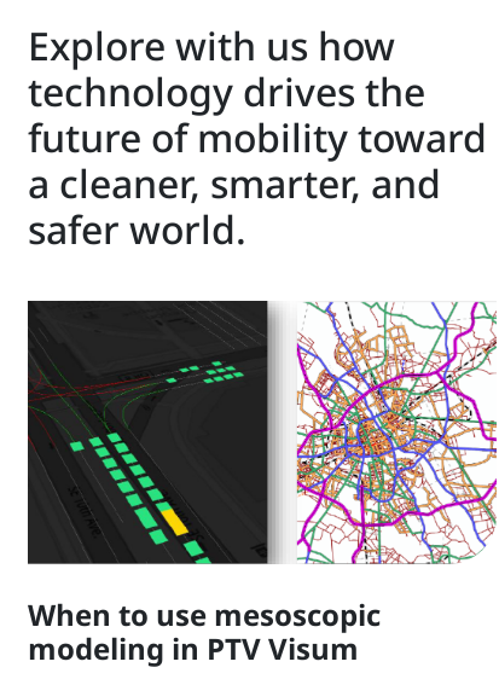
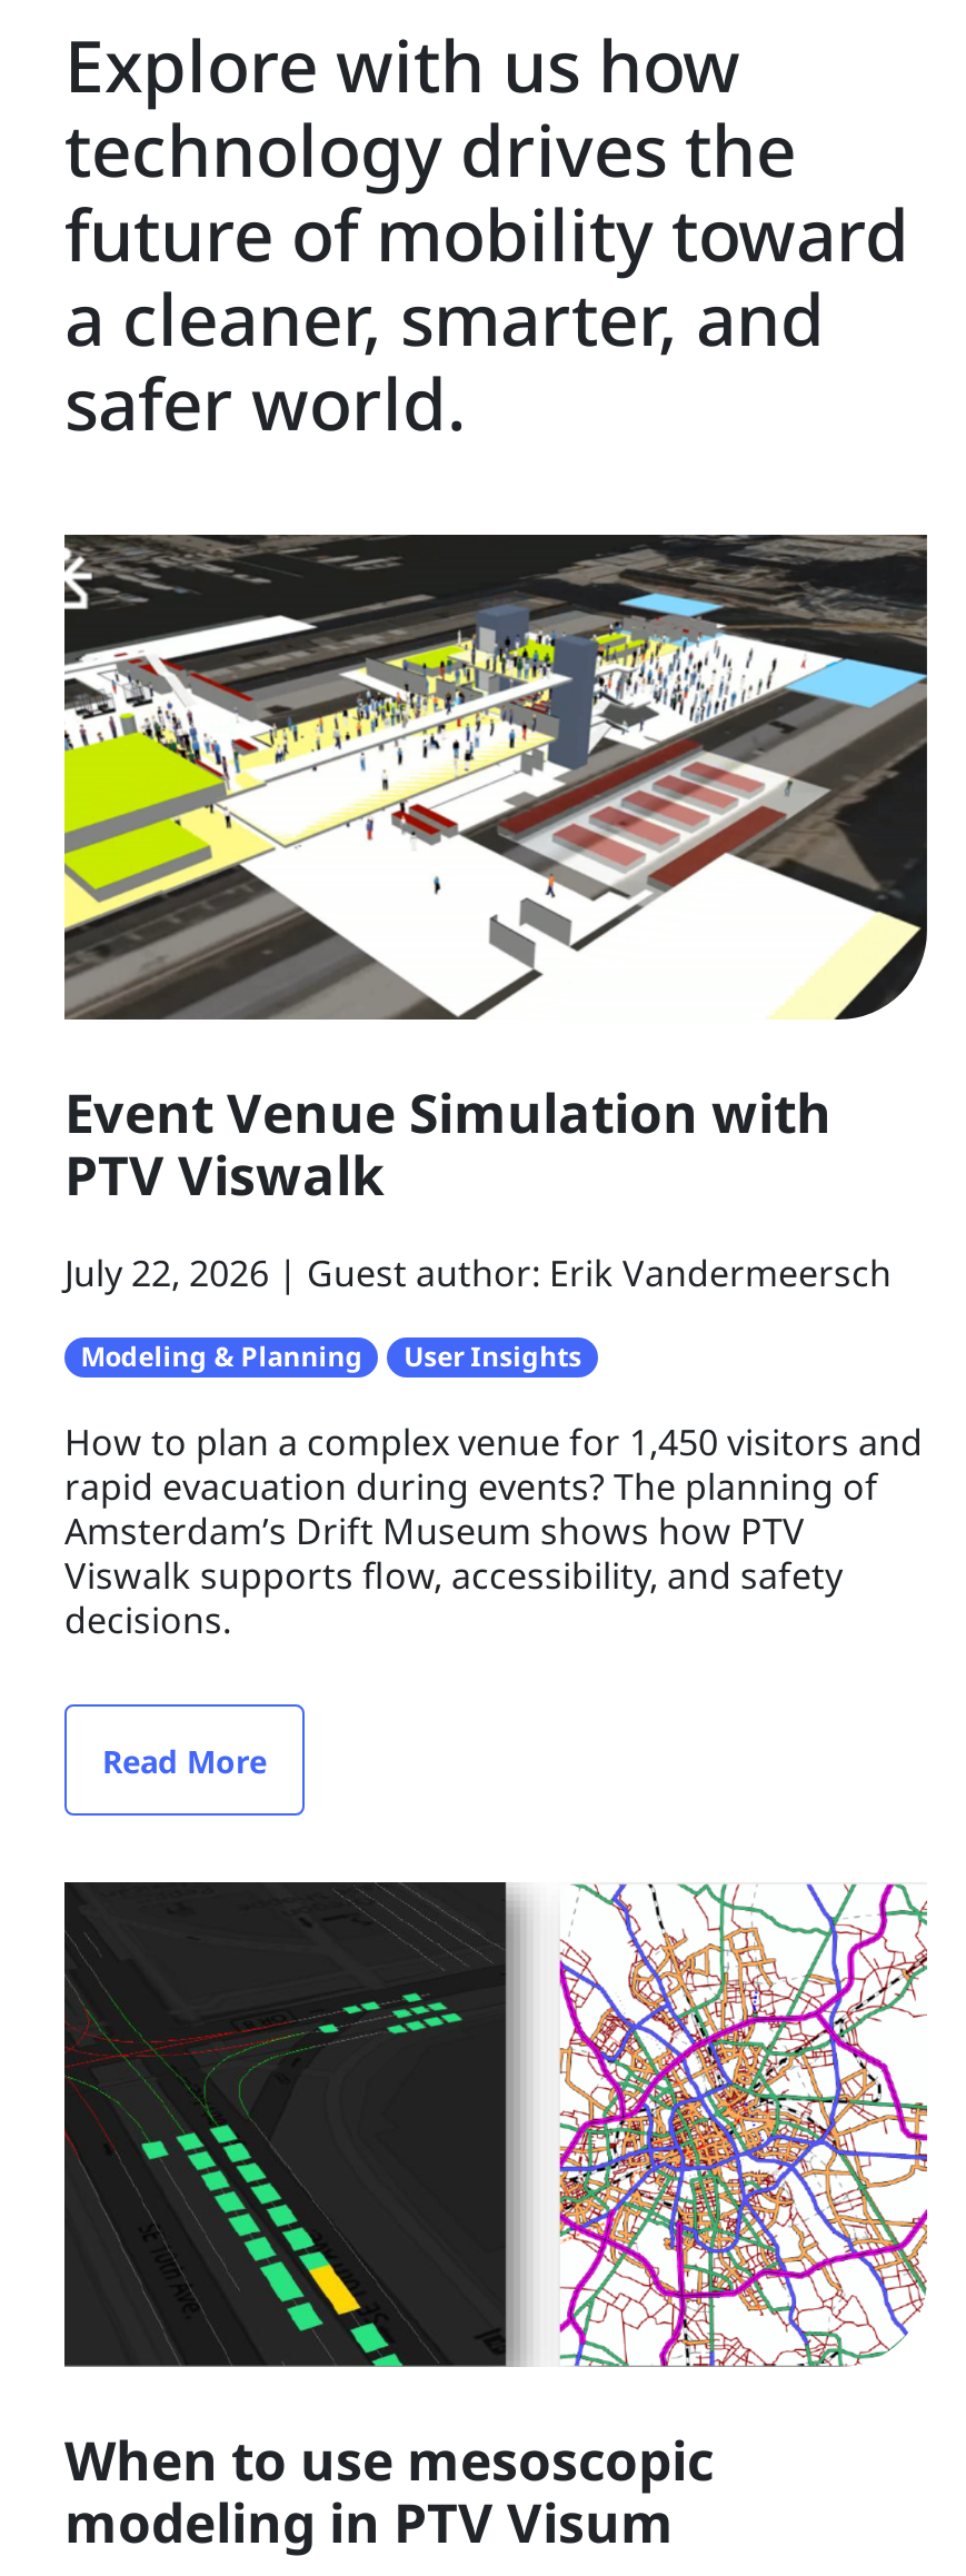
+ [image]
+ Event Venue Simulation with
+ PTV Viswalk
+ July 22, 2026
+ Guest author: Erik Vandermeersch
+ Modeling & Planning
+ User Insights
+ How to plan a complex venue for 1,450 visitors and
+ rapid evacuation during events? The planning of
+ Amsterdam’s Drift Museum shows how PTV
+ Viswalk supports flow, accessibility, and safety
+ decisions.
+ Read More
